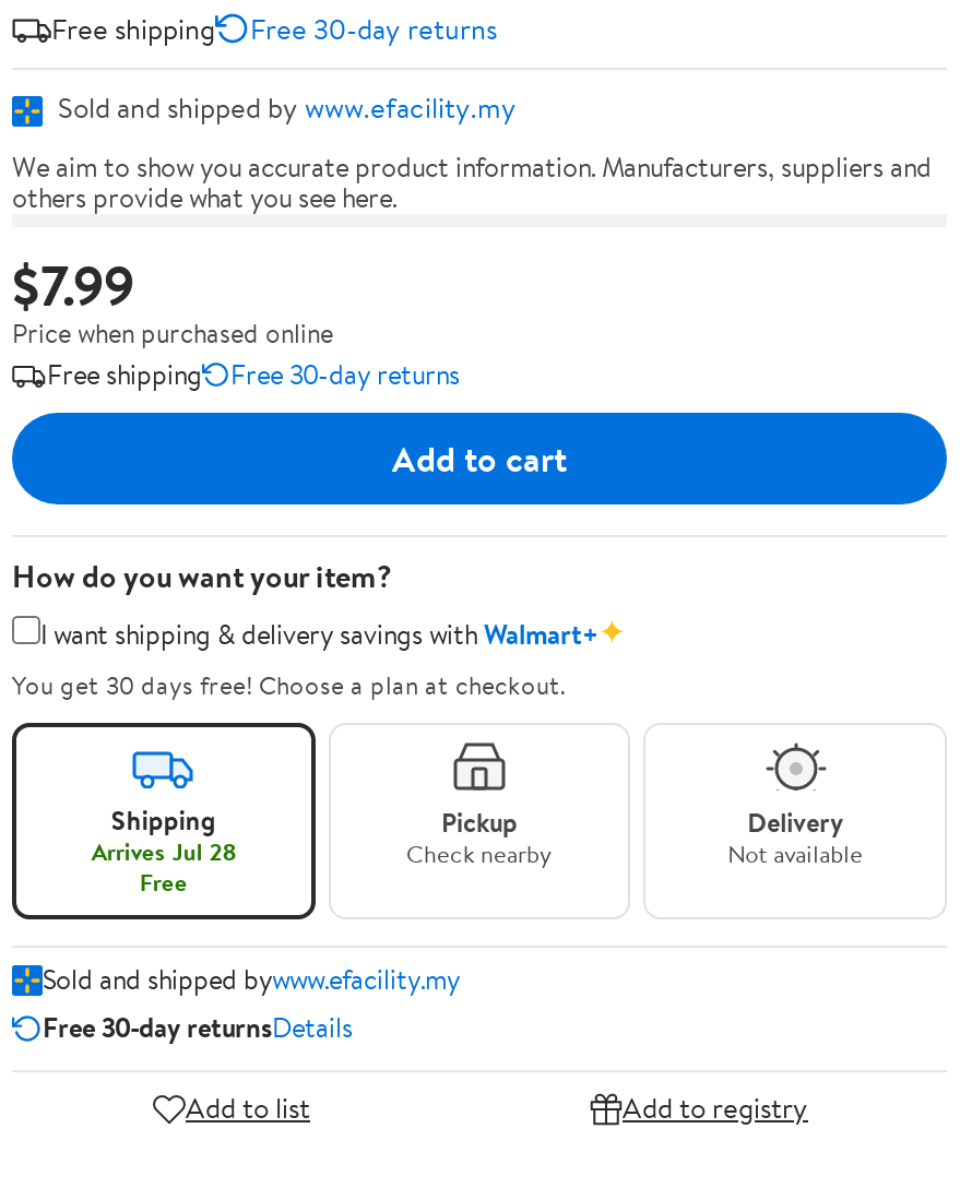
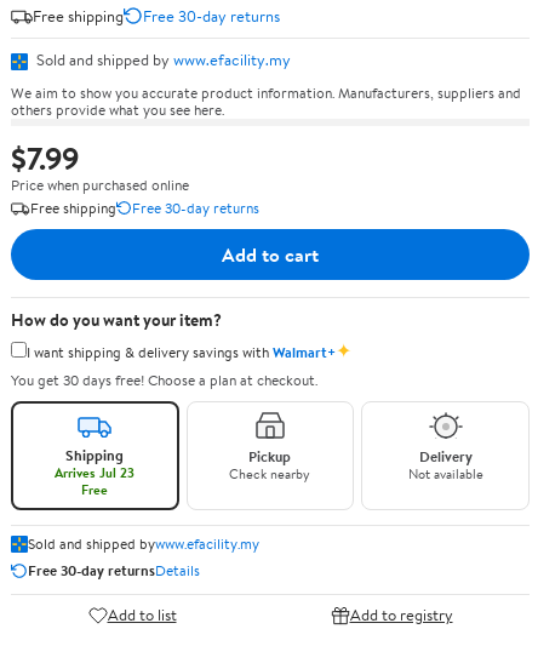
- Arrives Jul 28
+ Arrives Jul 23
